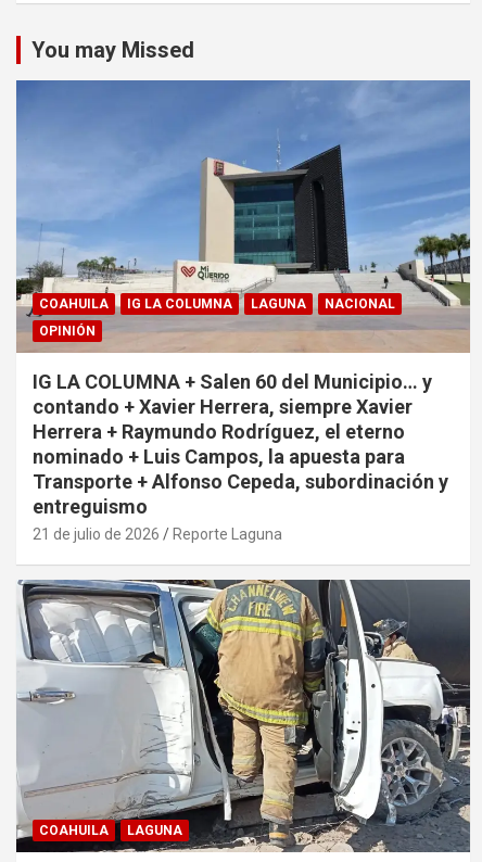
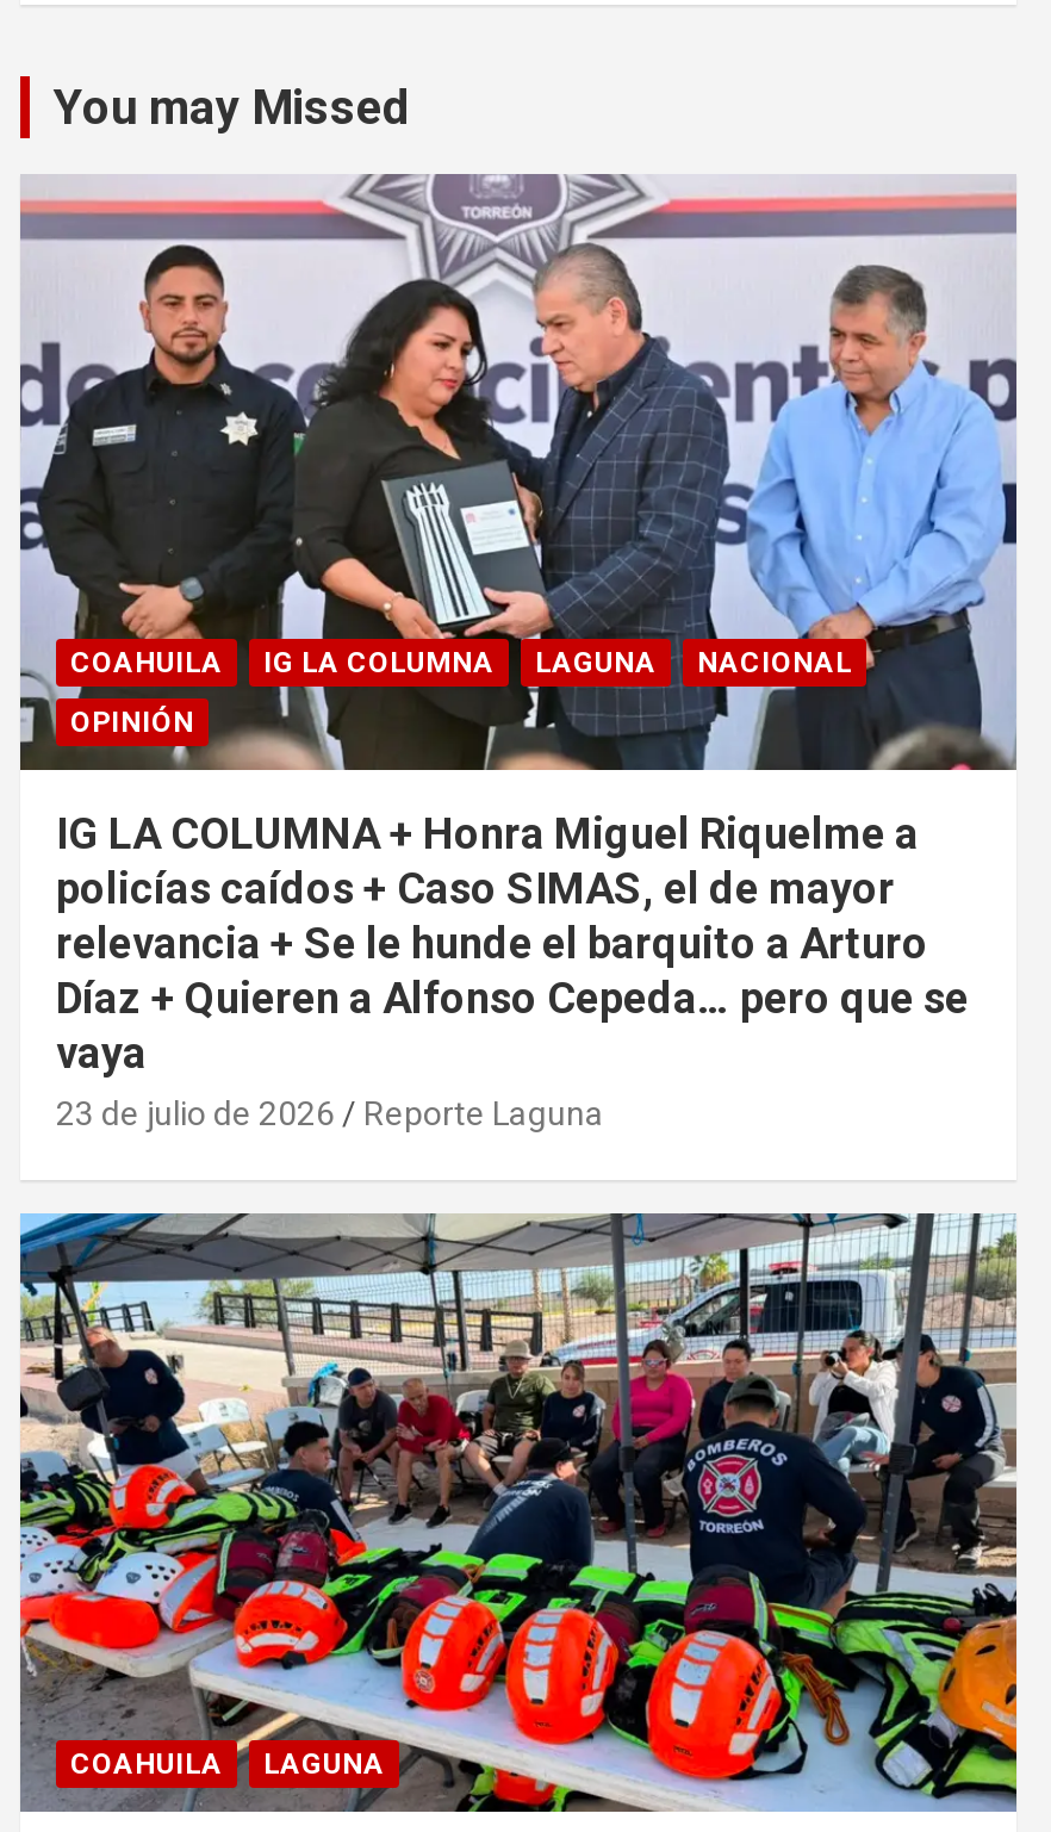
- [image]
- IG LA COLUMNA + Salen 60 del Municipio… y
- contando + Xavier Herrera, siempre Xavier
- Herrera + Raymundo Rodríguez, el eterno
- nominado + Luis Campos, la apuesta para
- Transporte + Alfonso Cepeda, subordinación y
- entreguismo
- 21 de julio de 2026
+ [image]
+ IG LA COLUMNA + Honra Miguel Riquelme a
+ policías caídos + Caso SIMAS, el de mayor
+ relevancia + Se le hunde el barquito a Arturo
+ Díaz + Quieren a Alfonso Cepeda… pero que se
+ vaya
+ 23 de julio de 2026

- [image]
+ [image]
